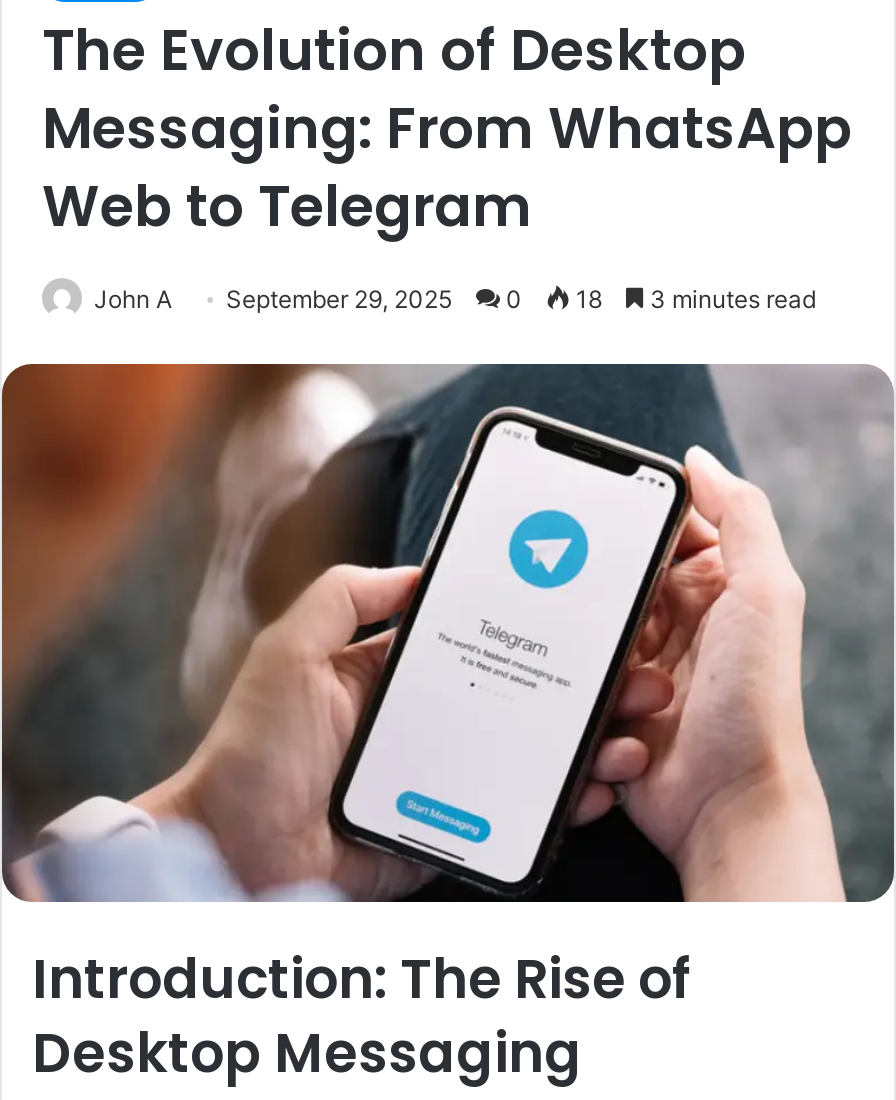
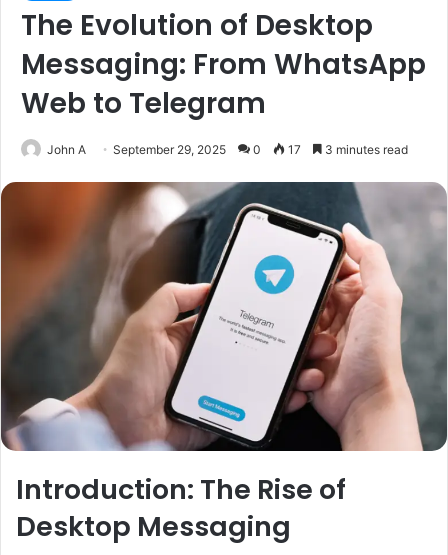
- John A September 29, 2025 0 18 3 minutes read
+ John A September 29, 2025 0 17 3 minutes read
